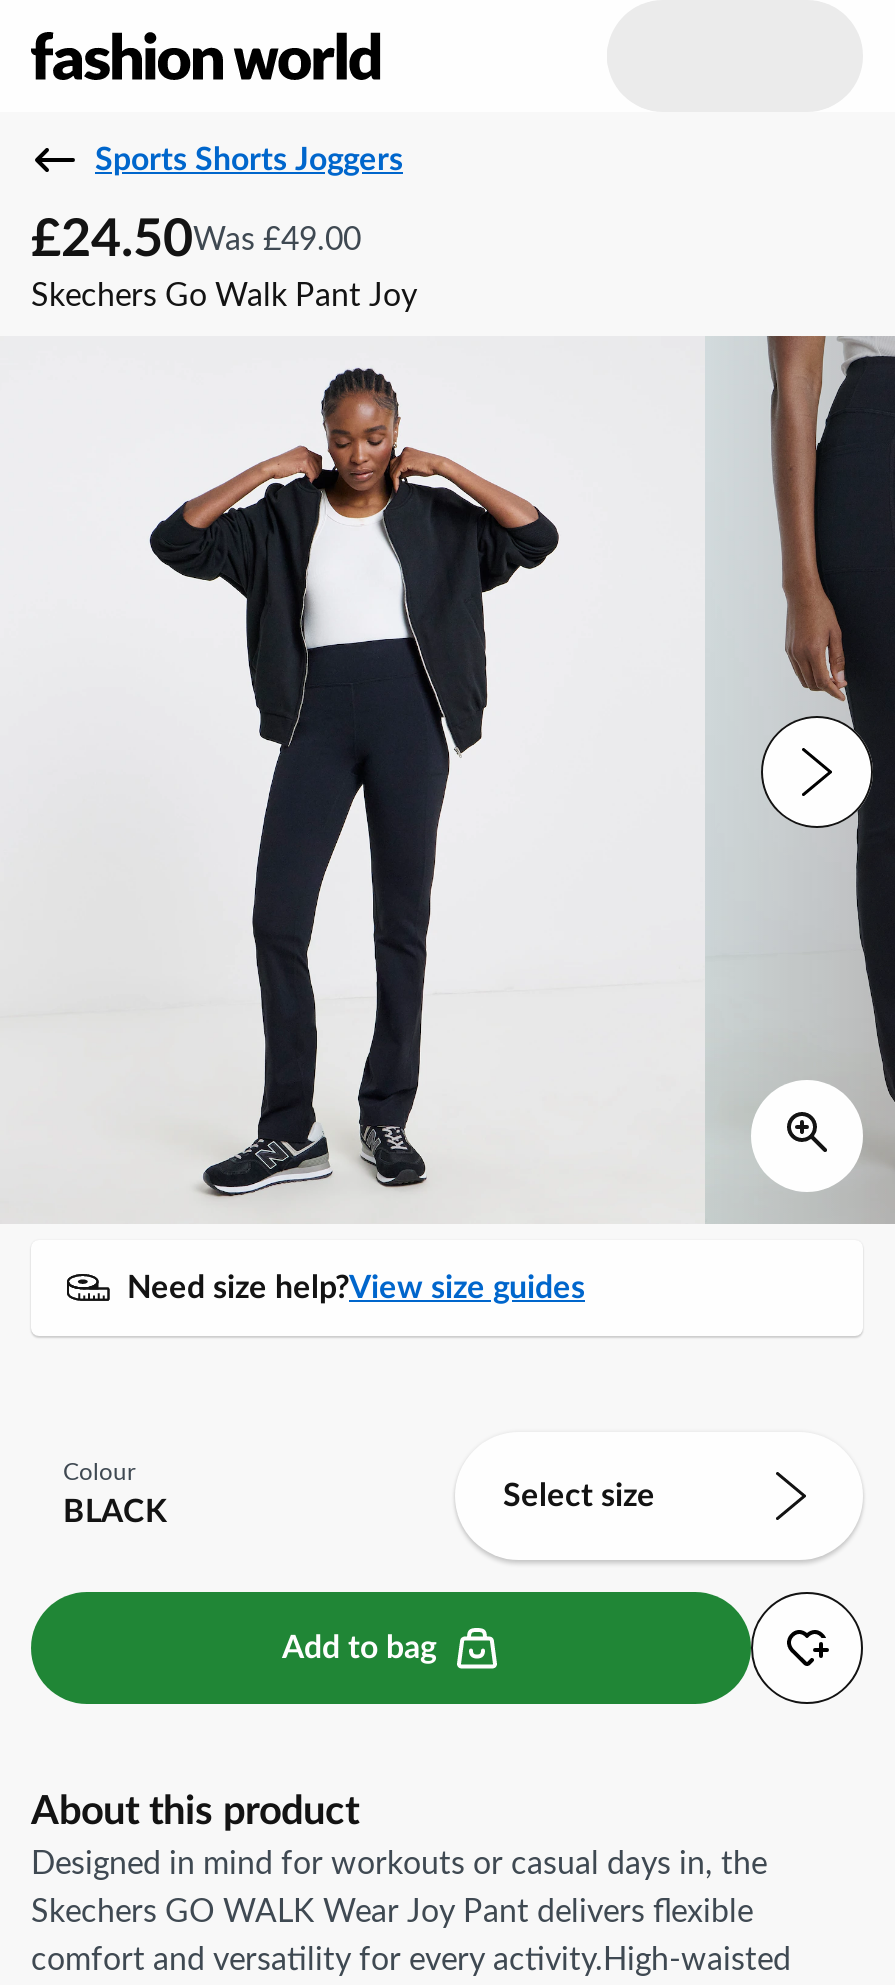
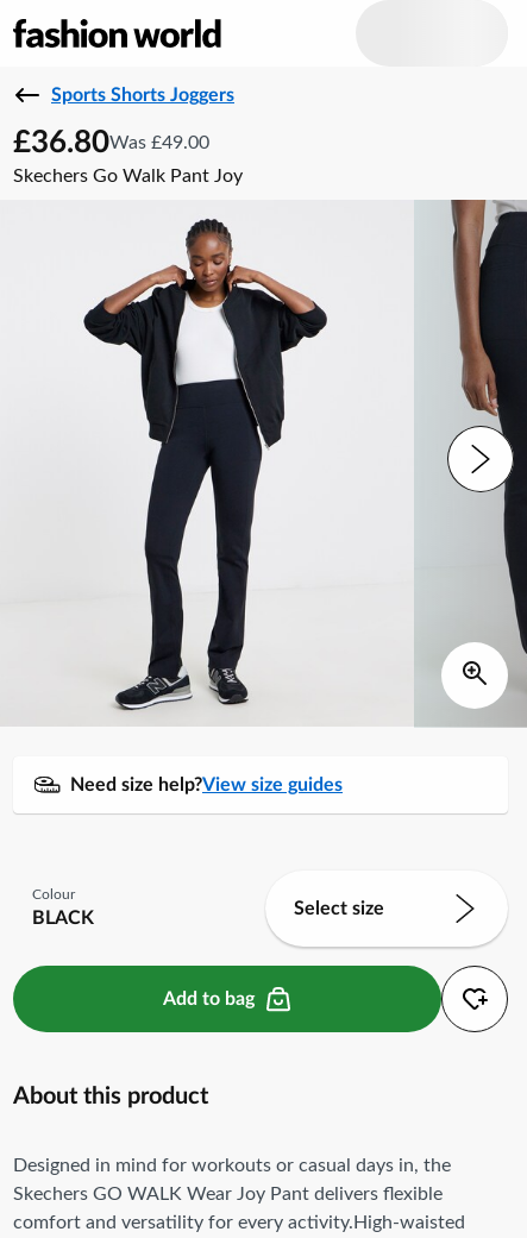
- £24.50Was £49.00
+ £36.80Was £49.00
